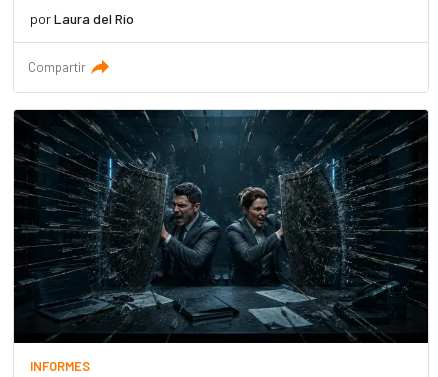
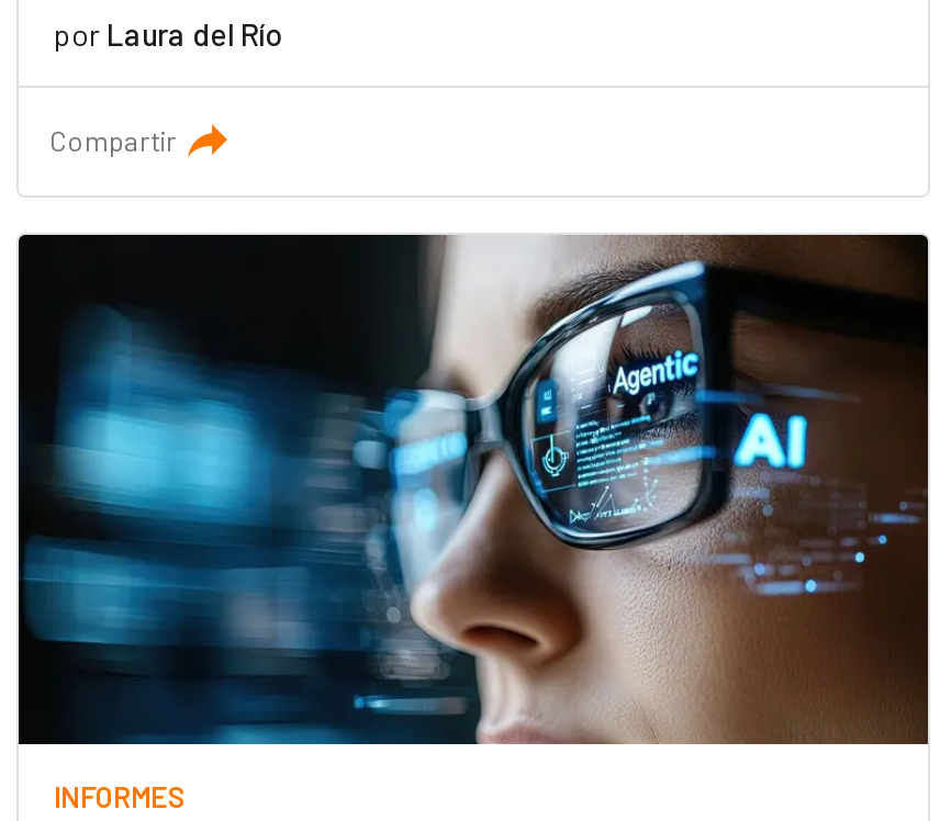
- [image]
+ [image]
